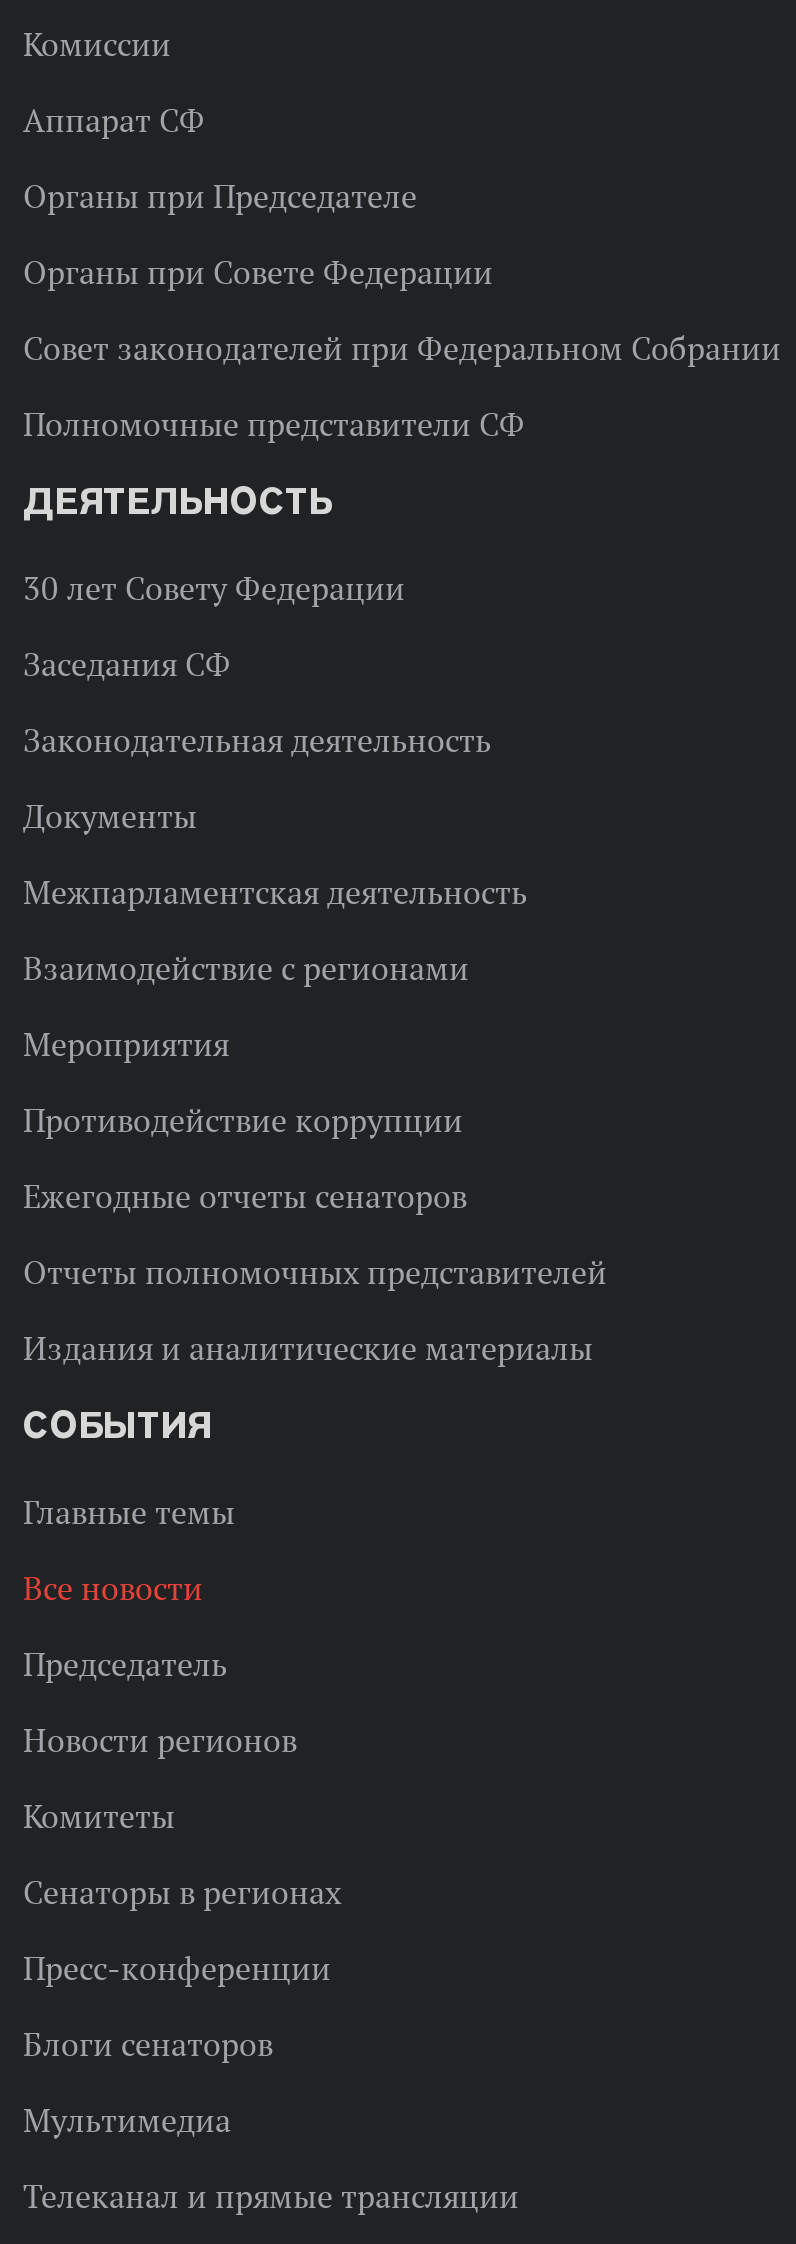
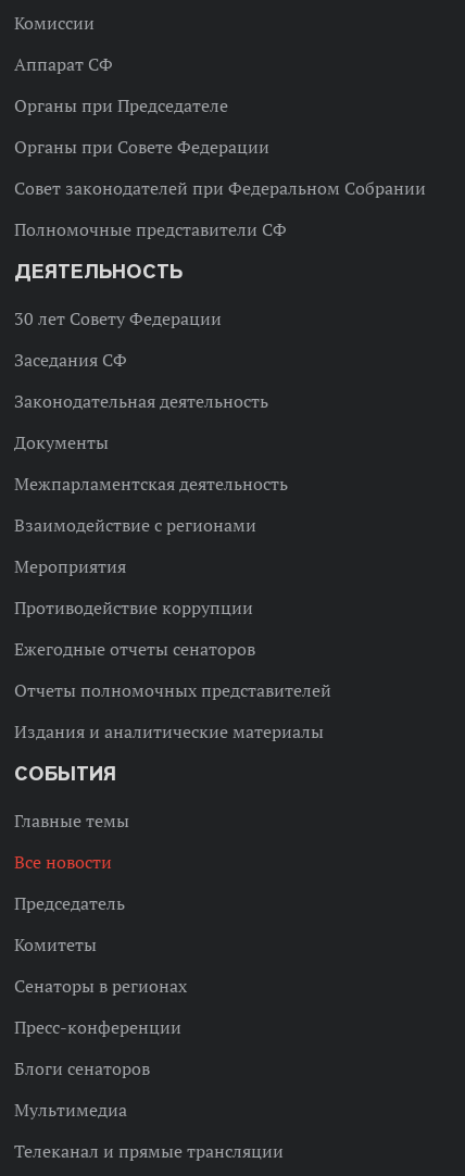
- Новости регионов
